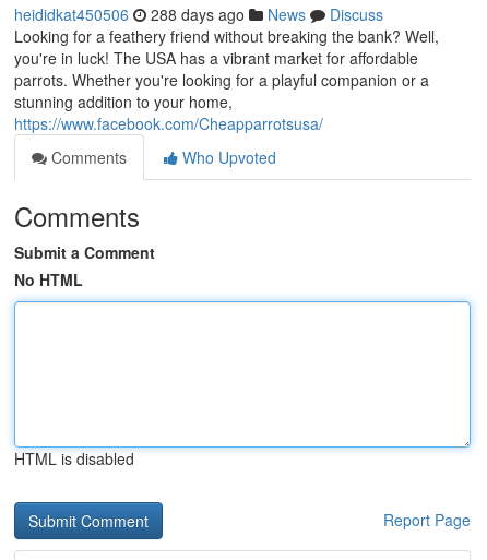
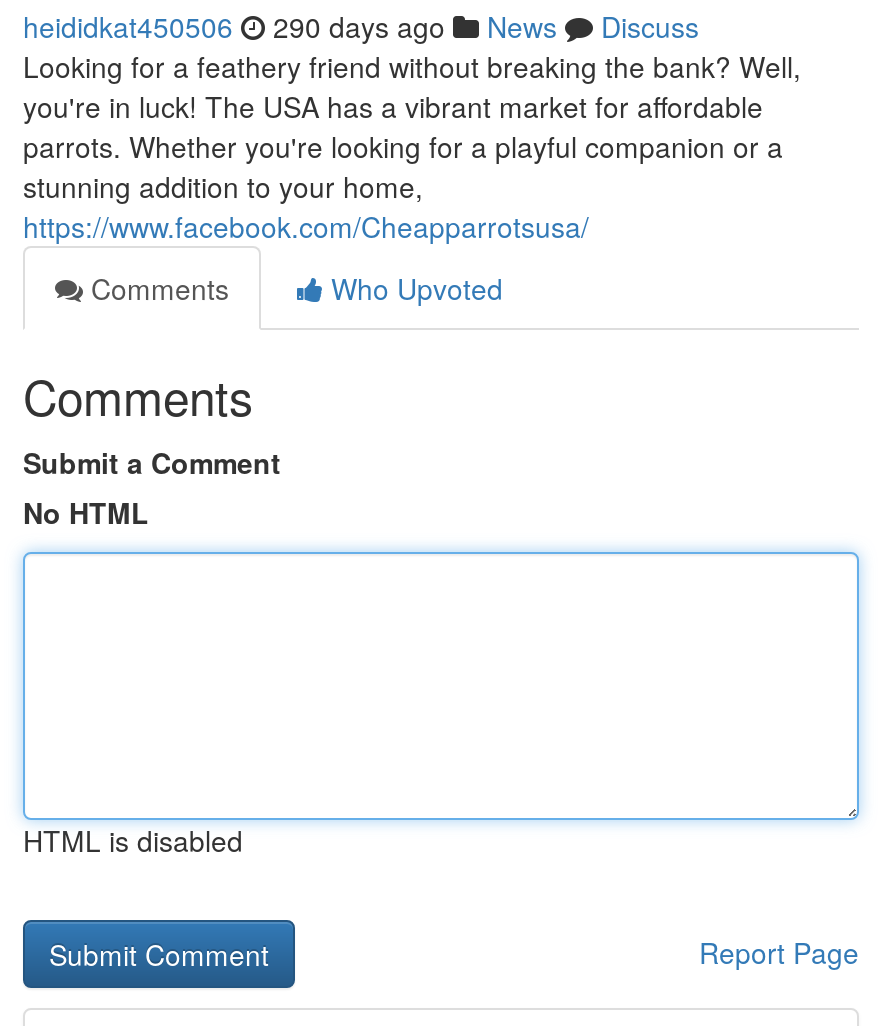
- heididkat450506 288 days ago News Discuss
+ heididkat450506 290 days ago News Discuss
